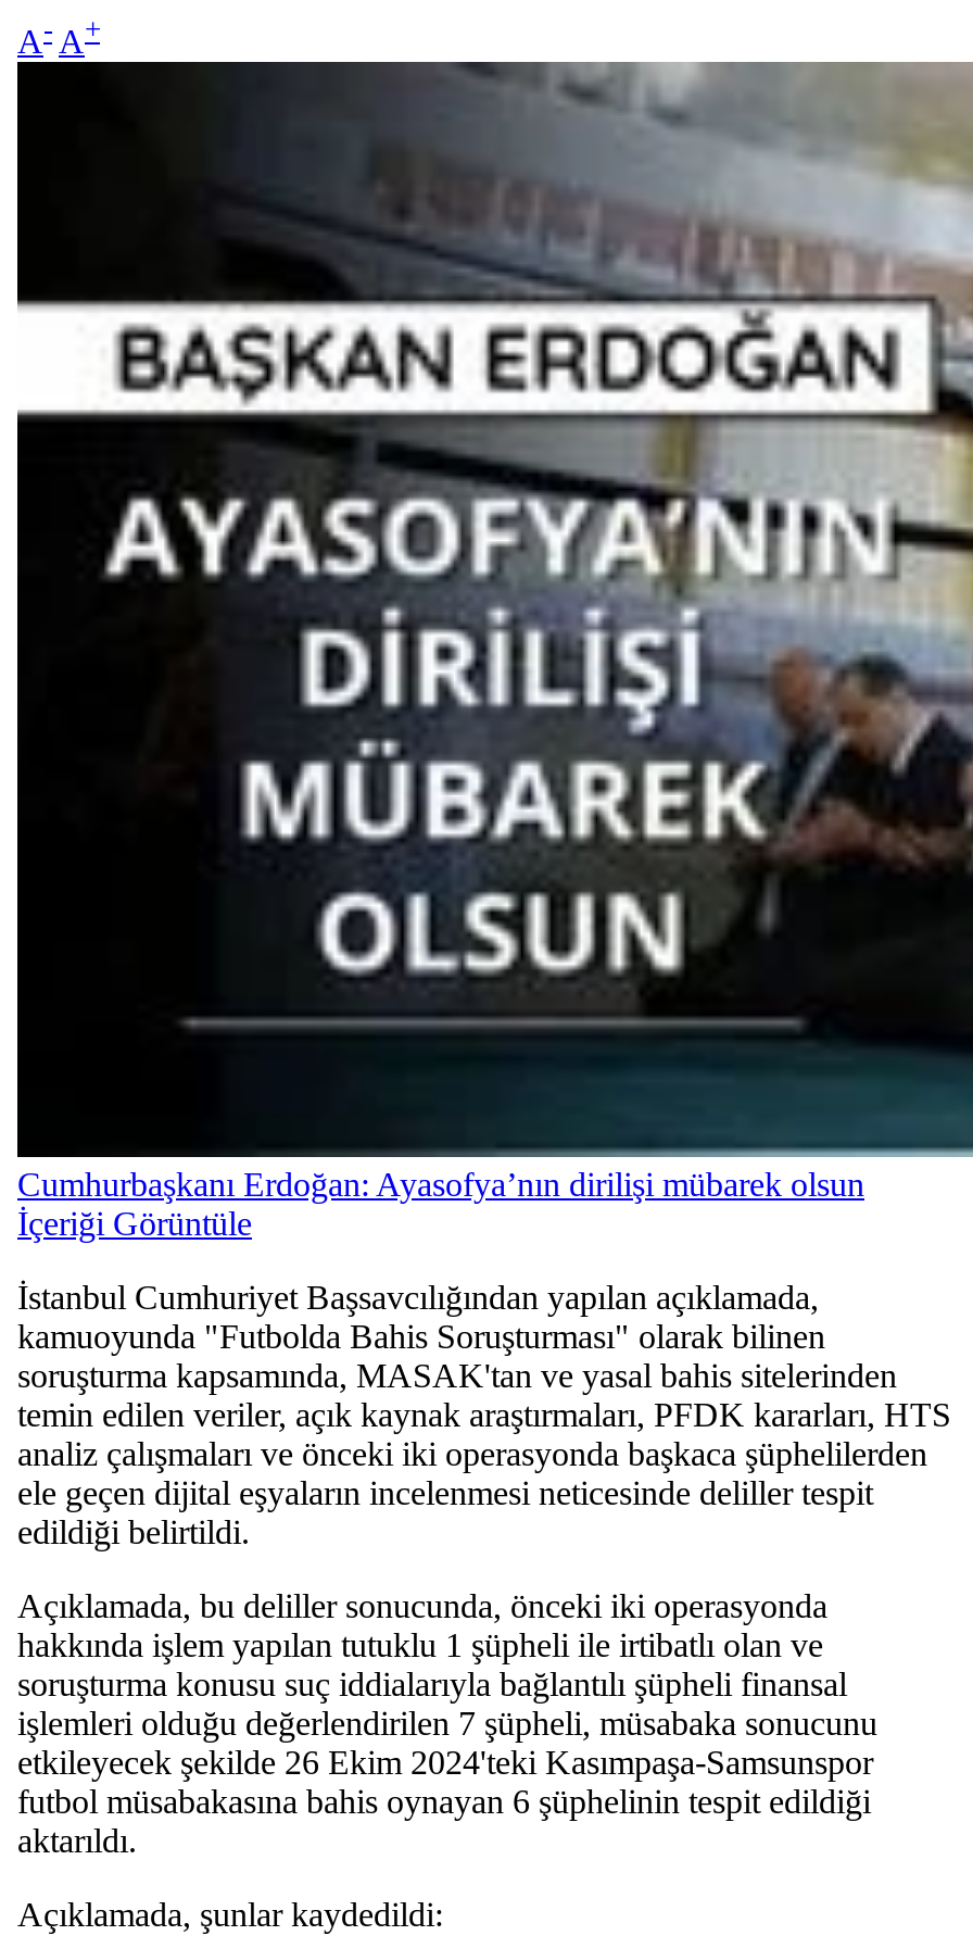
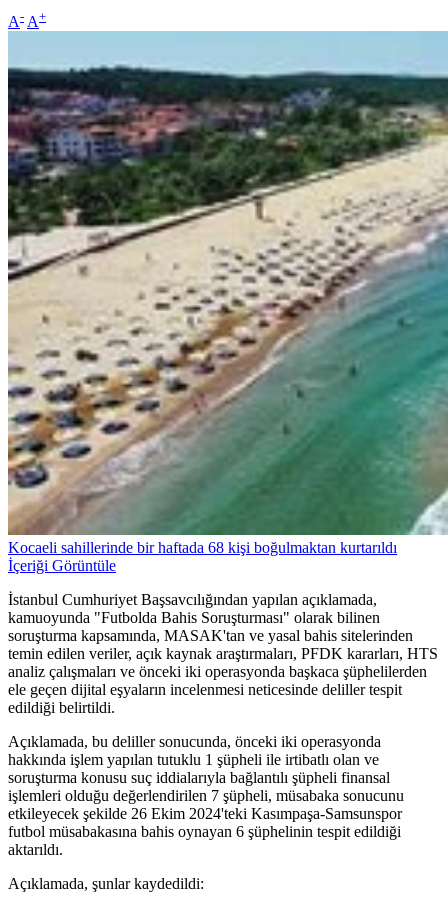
- [image]
- Cumhurbaşkanı Erdoğan: Ayasofya’nın dirilişi mübarek olsun
+ [image]
+ Kocaeli sahillerinde bir haftada 68 kişi boğulmaktan kurtarıldı
